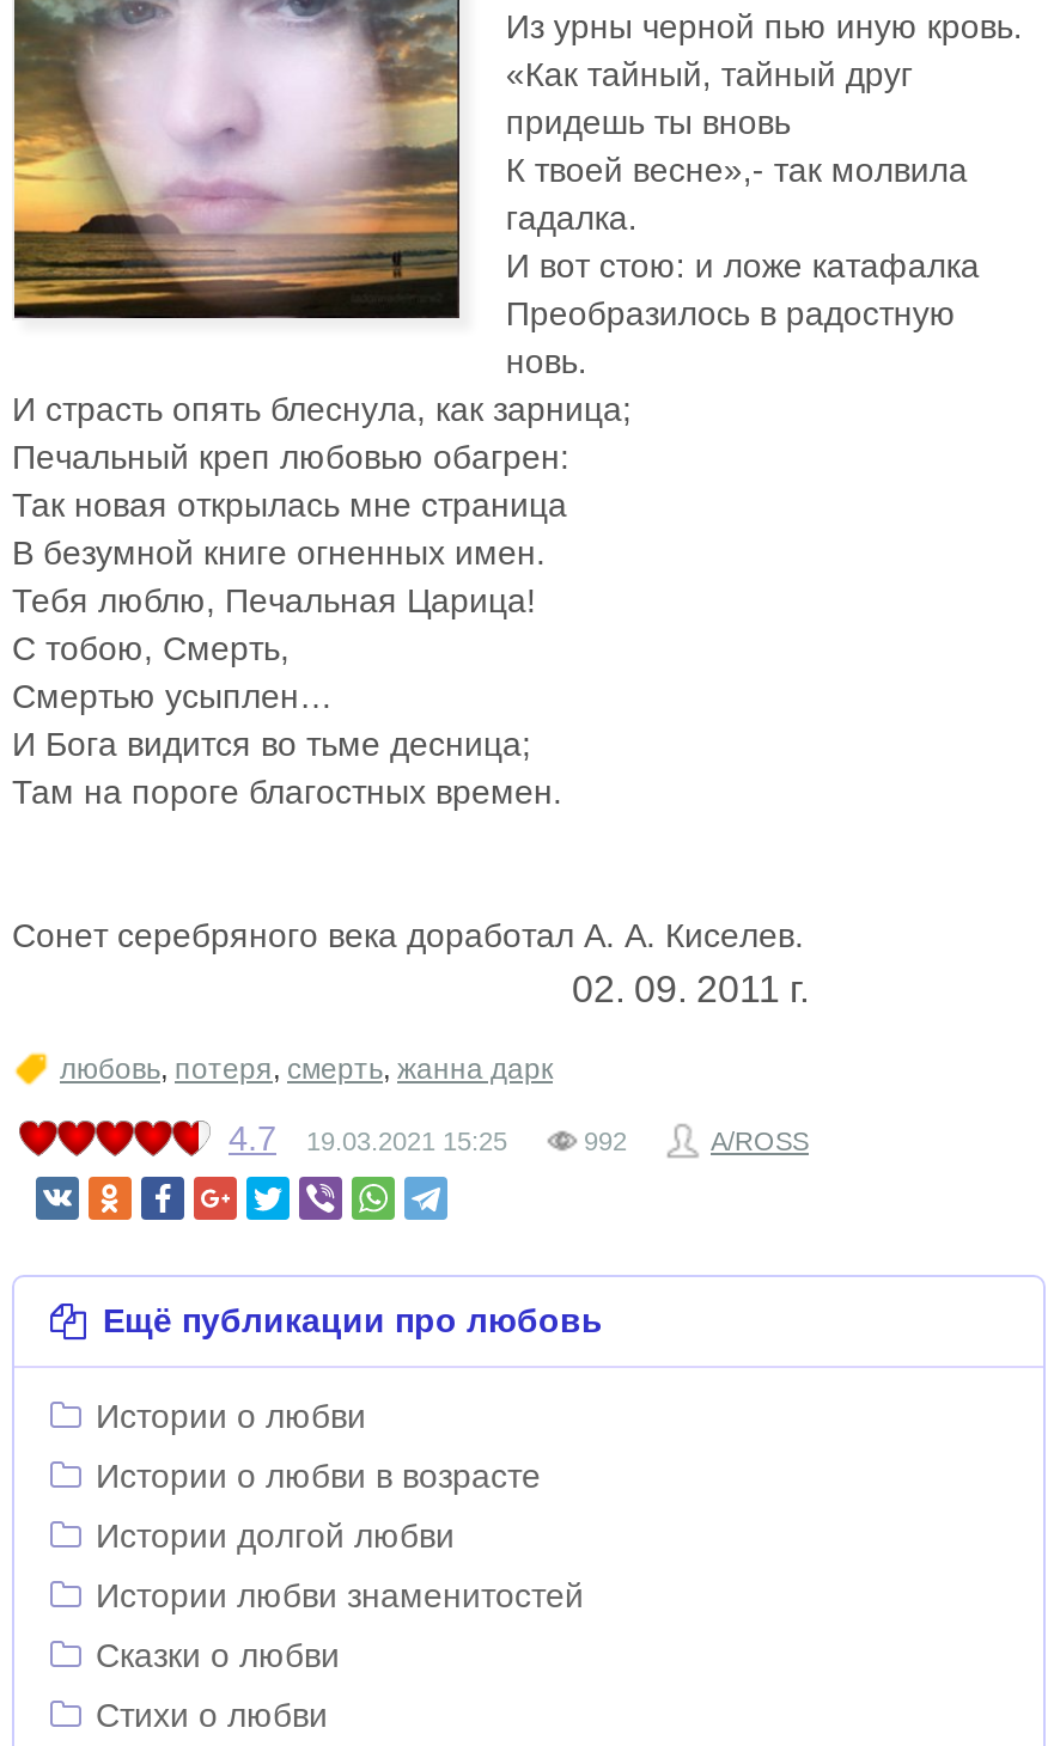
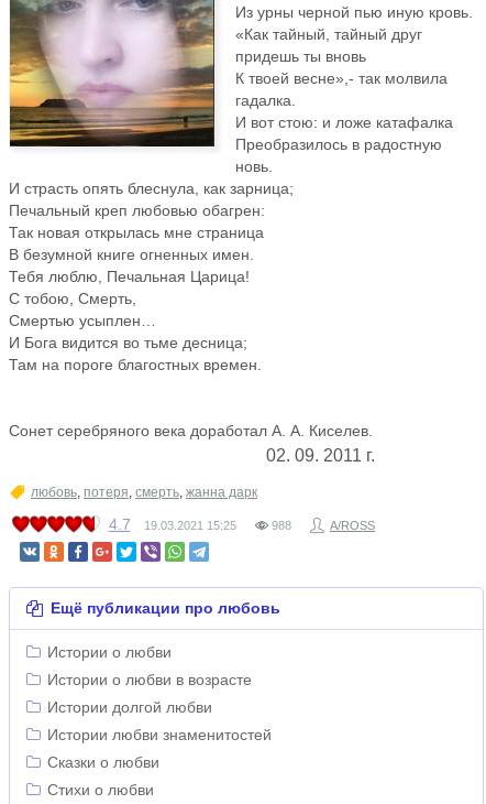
- 992
+ 988
